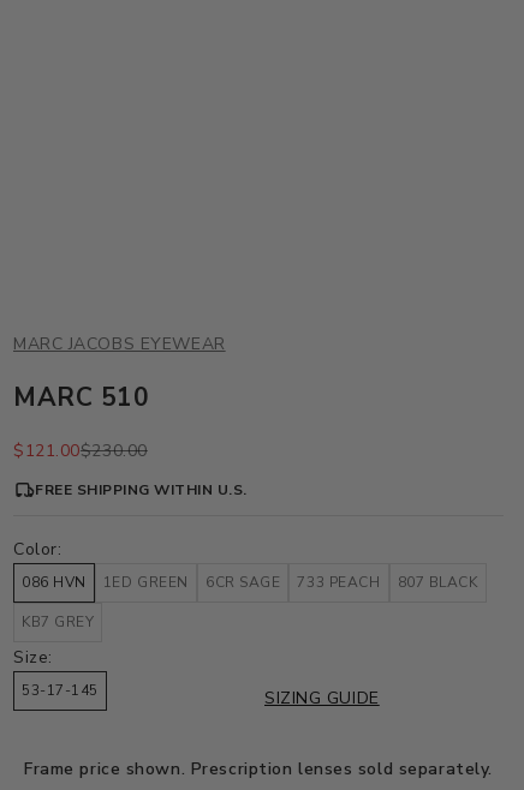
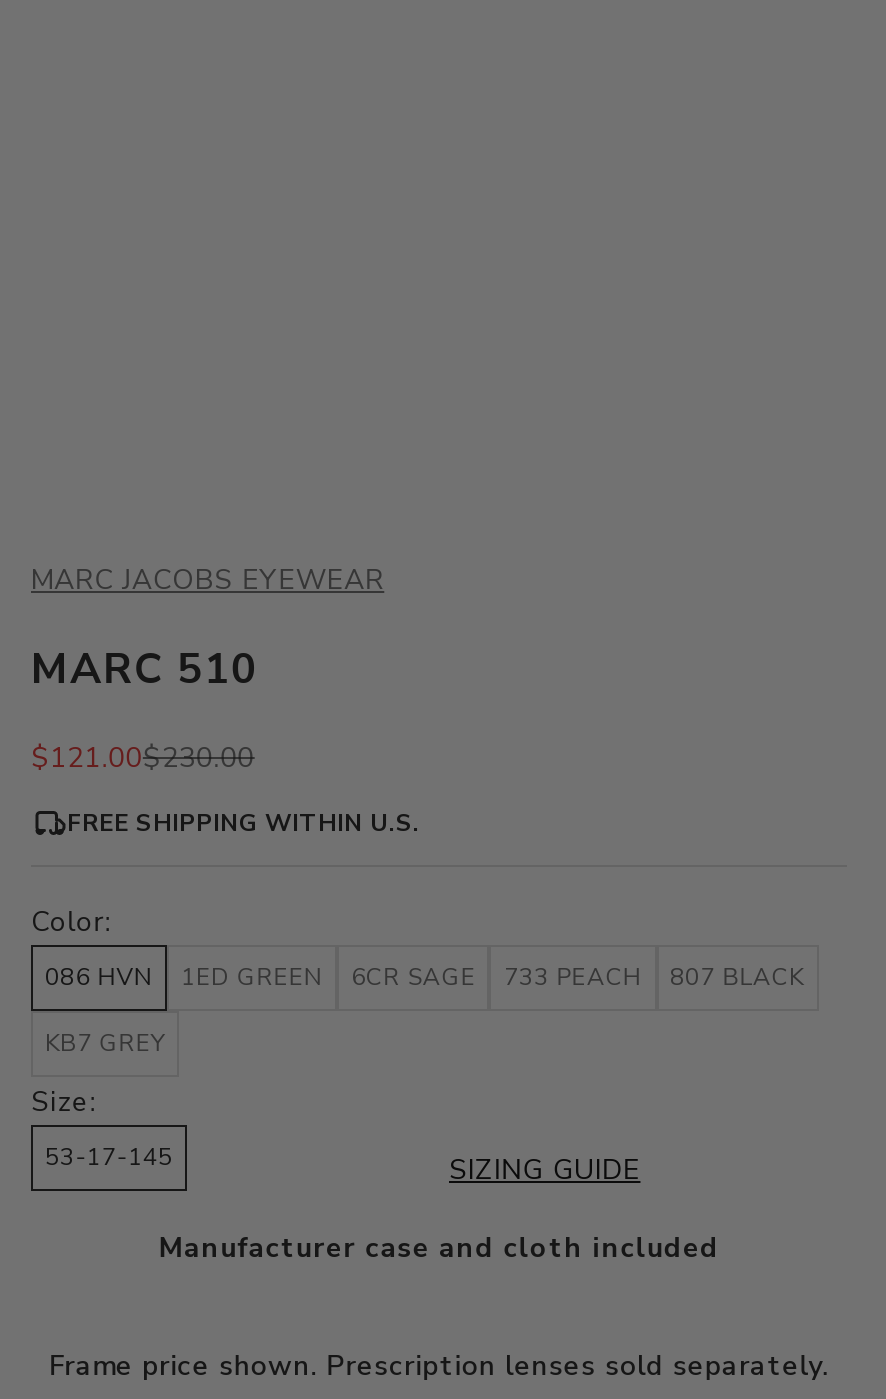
+ Manufacturer case and cloth included
